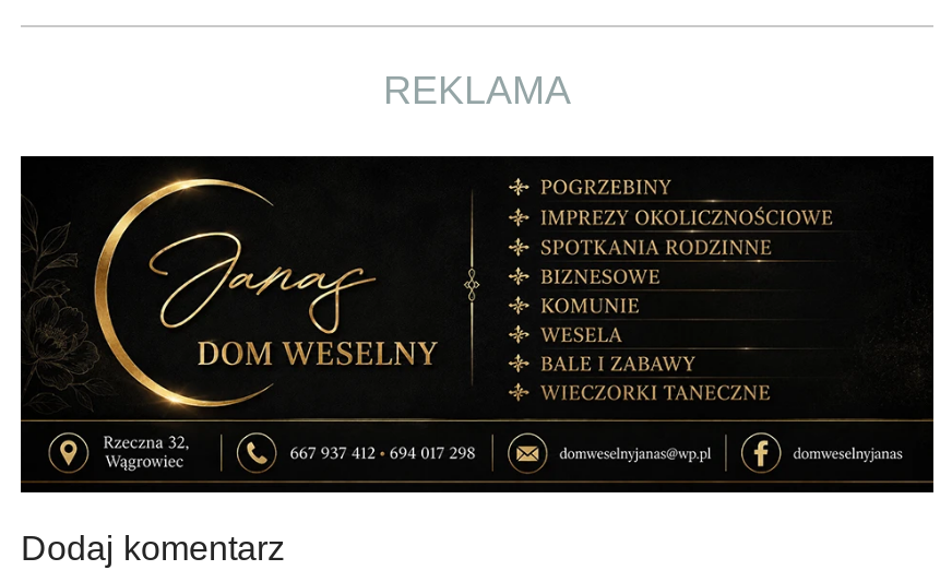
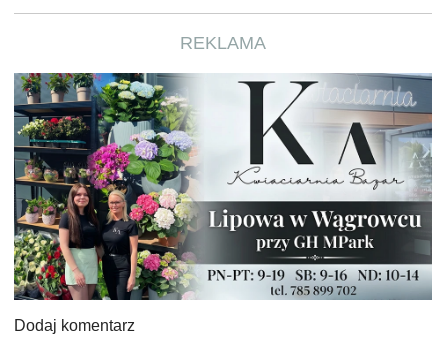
- [image]
+ [image]
